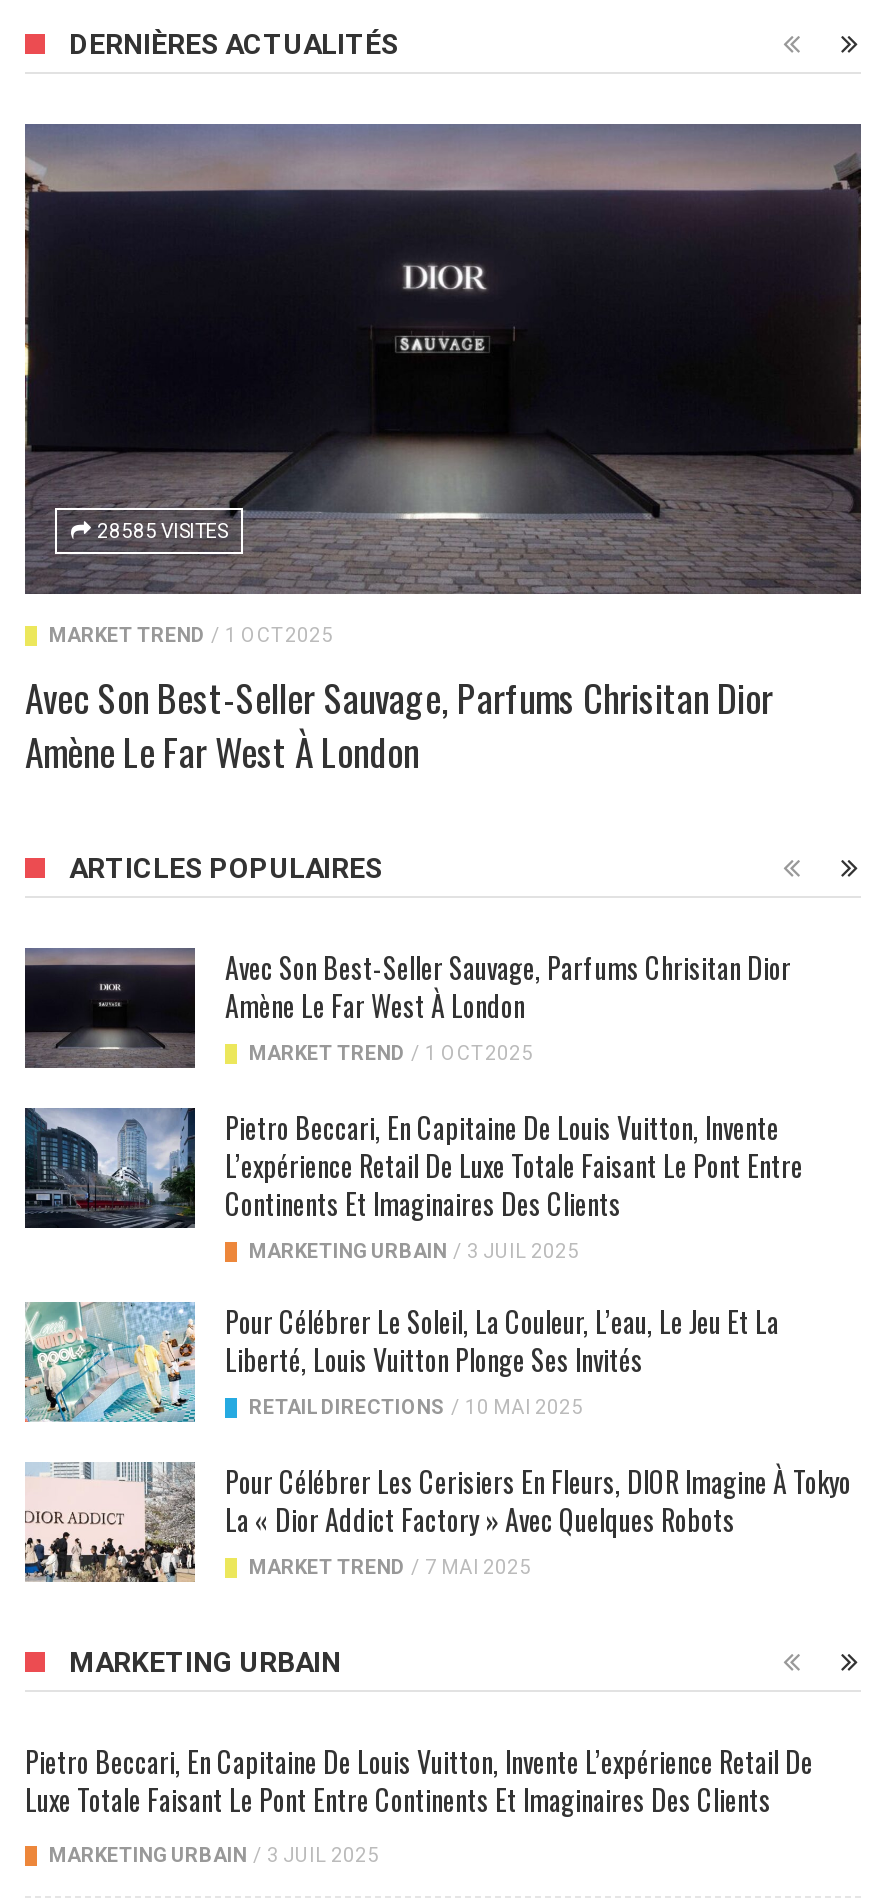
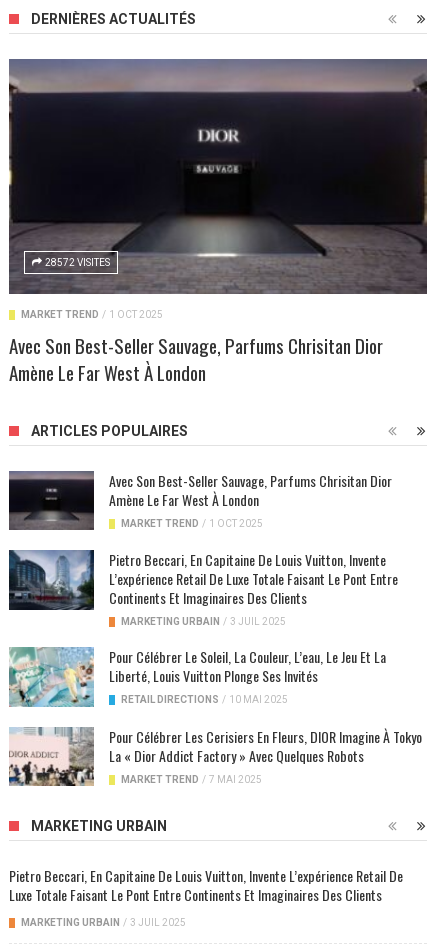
- 28585 VISITES
+ 28572 VISITES
